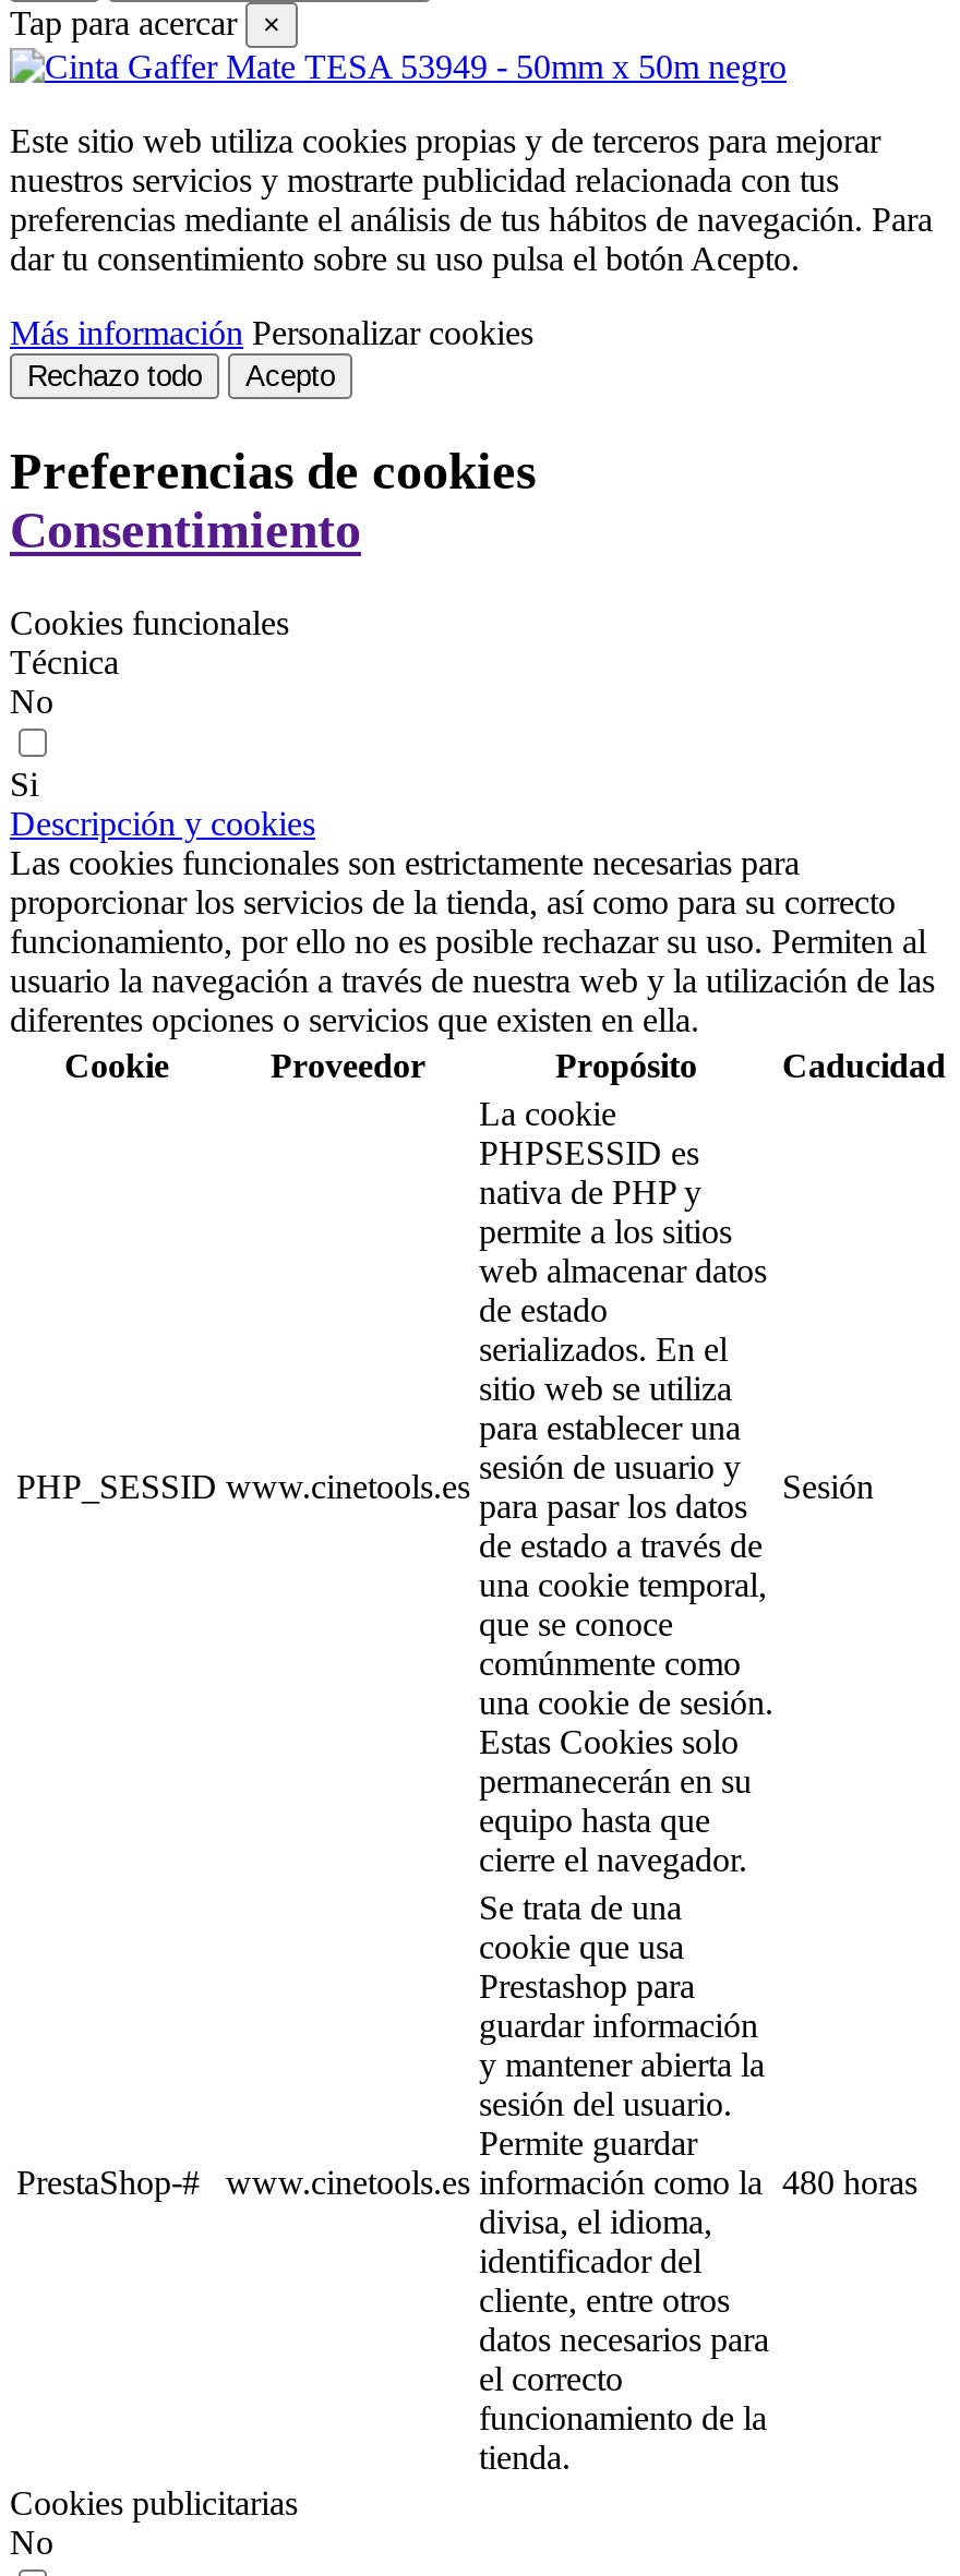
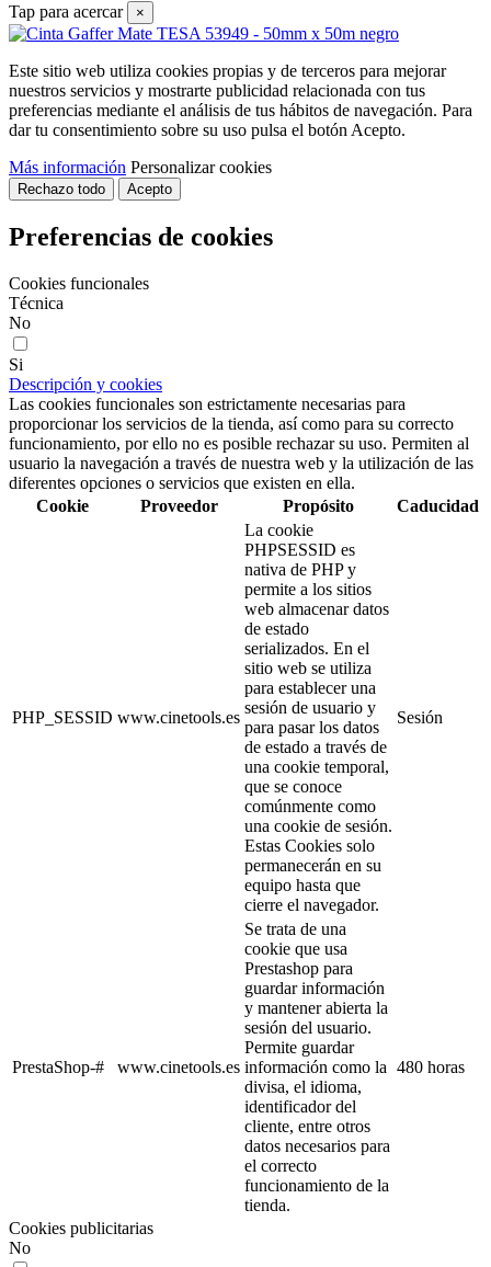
- Consentimiento
